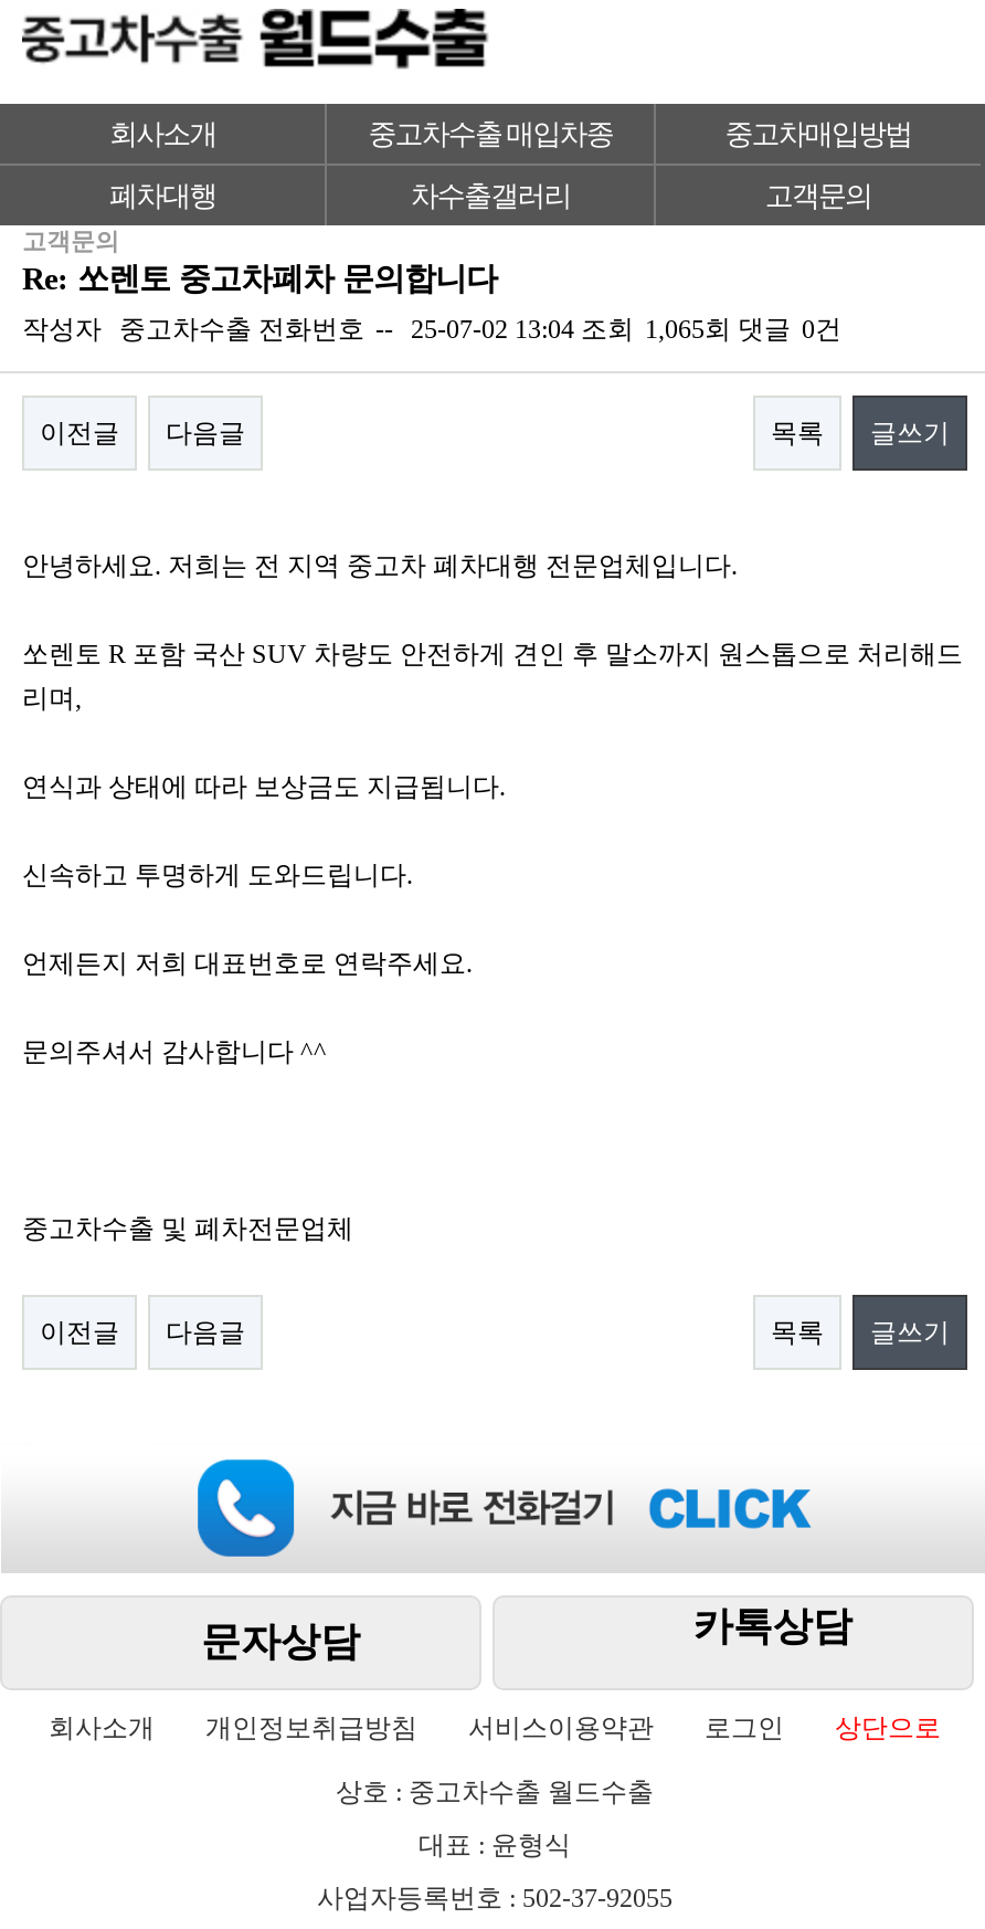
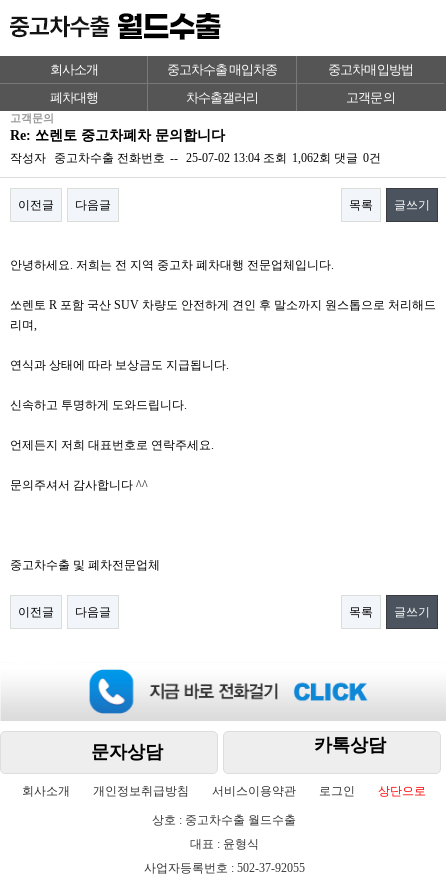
- 작성자 중고차수출 전화번호 -- 25-07-02 13:04 조회 1,065회 댓글 0건
+ 작성자 중고차수출 전화번호 -- 25-07-02 13:04 조회 1,062회 댓글 0건
